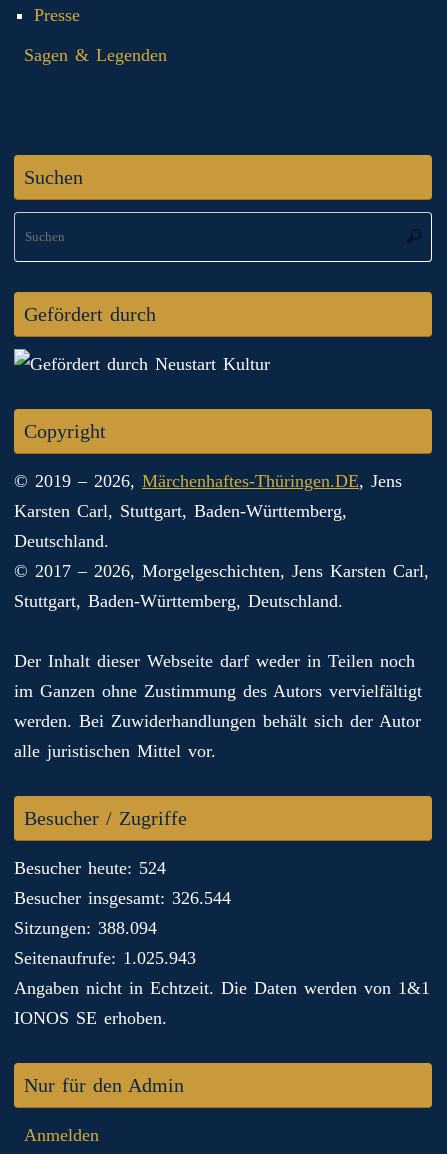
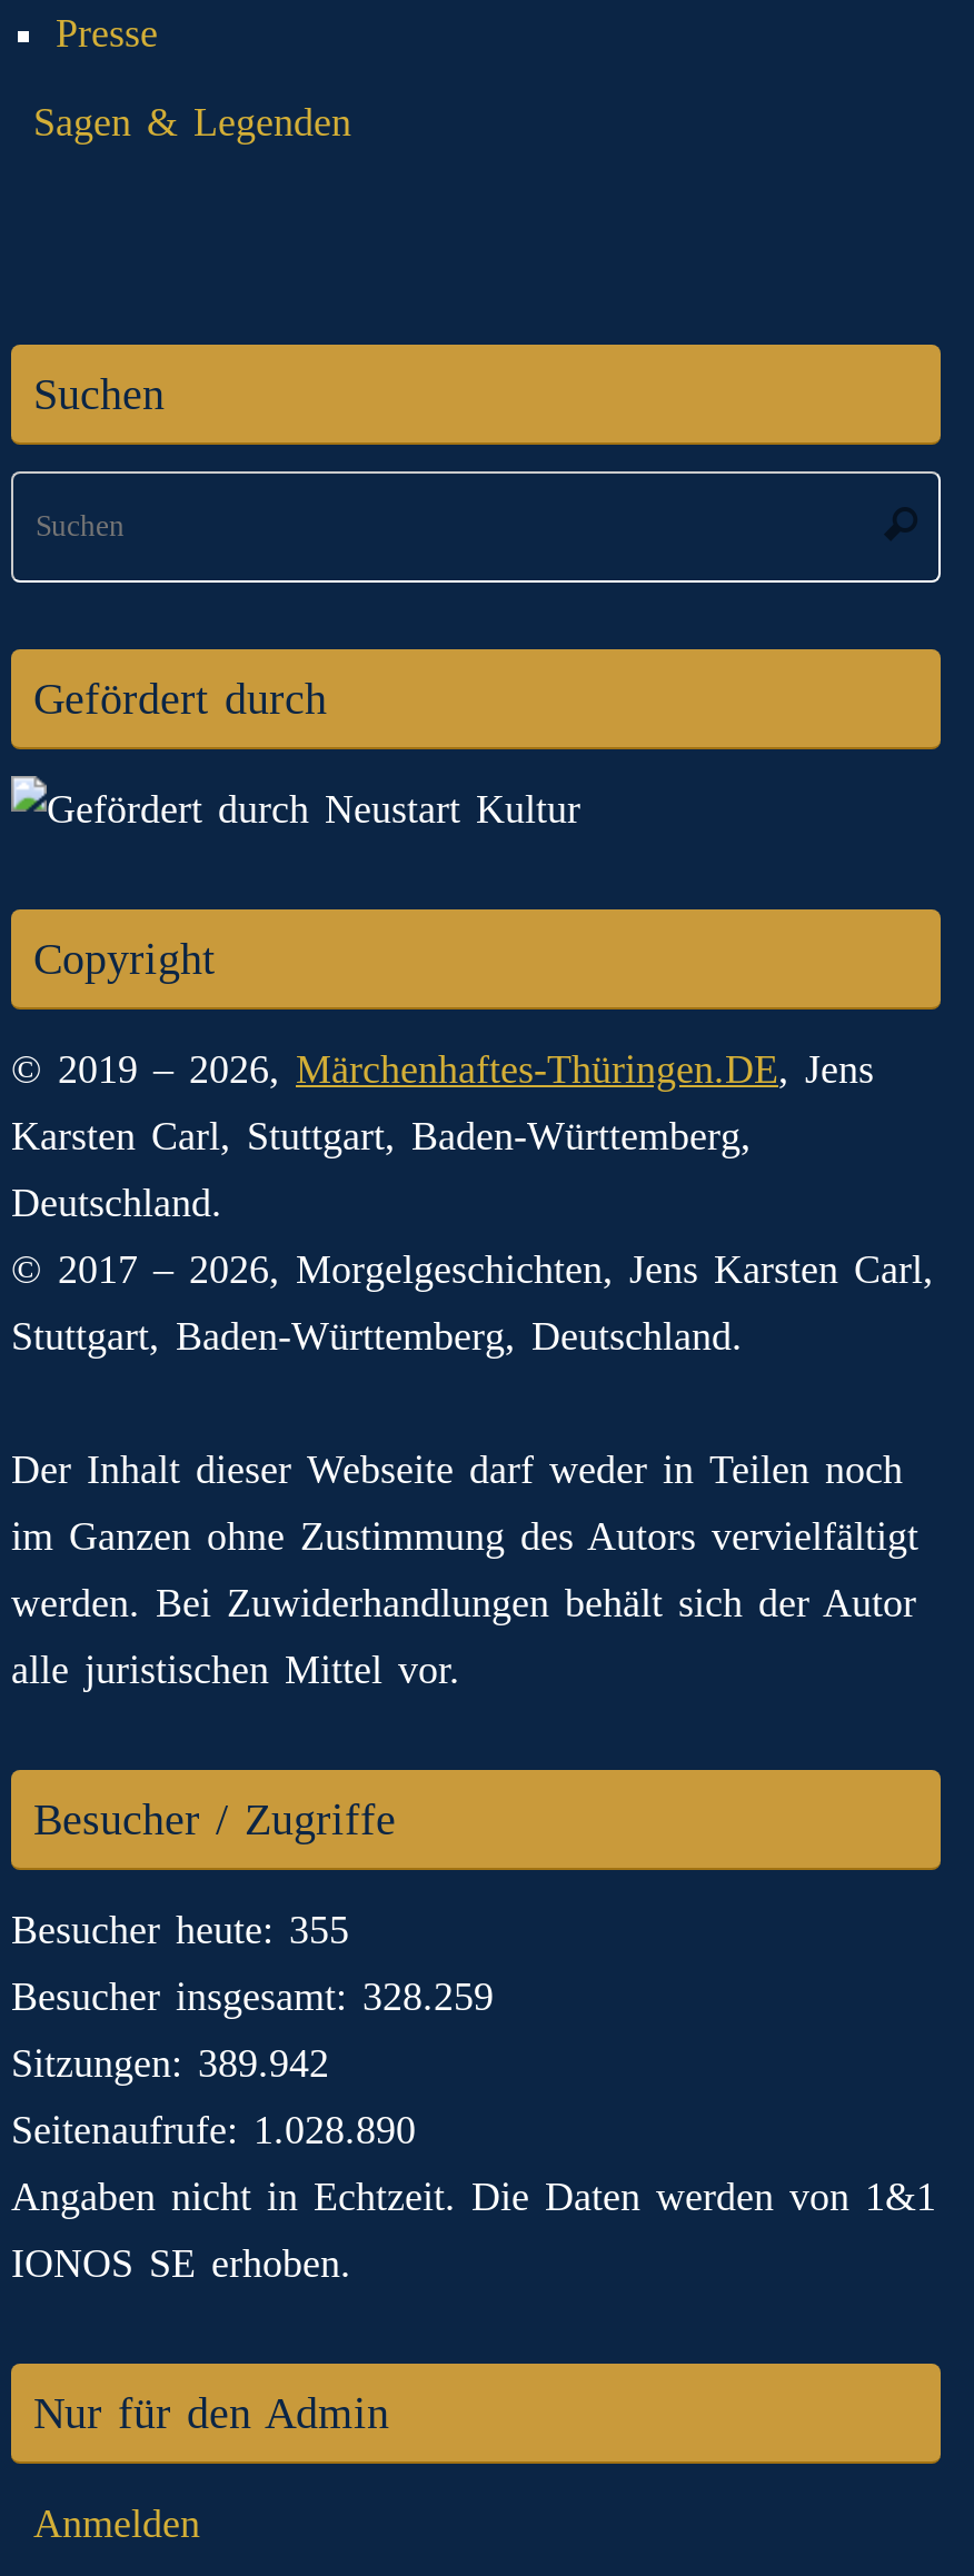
- Besucher heute: 524
+ Besucher heute: 355

- Besucher insgesamt: 326.544
+ Besucher insgesamt: 328.259

- Sitzungen: 388.094
+ Sitzungen: 389.942

- Seitenaufrufe: 1.025.943
+ Seitenaufrufe: 1.028.890
